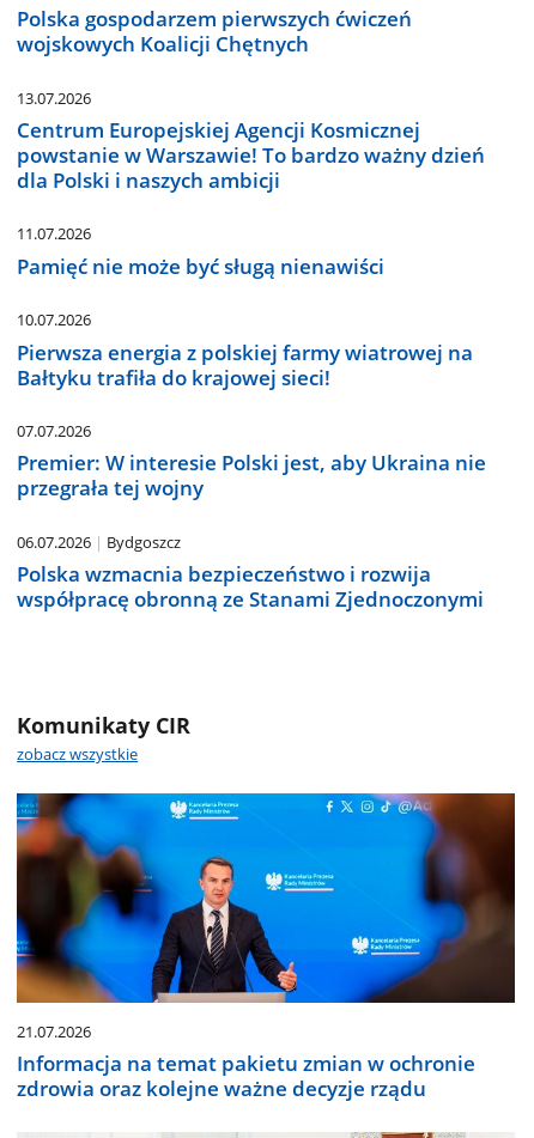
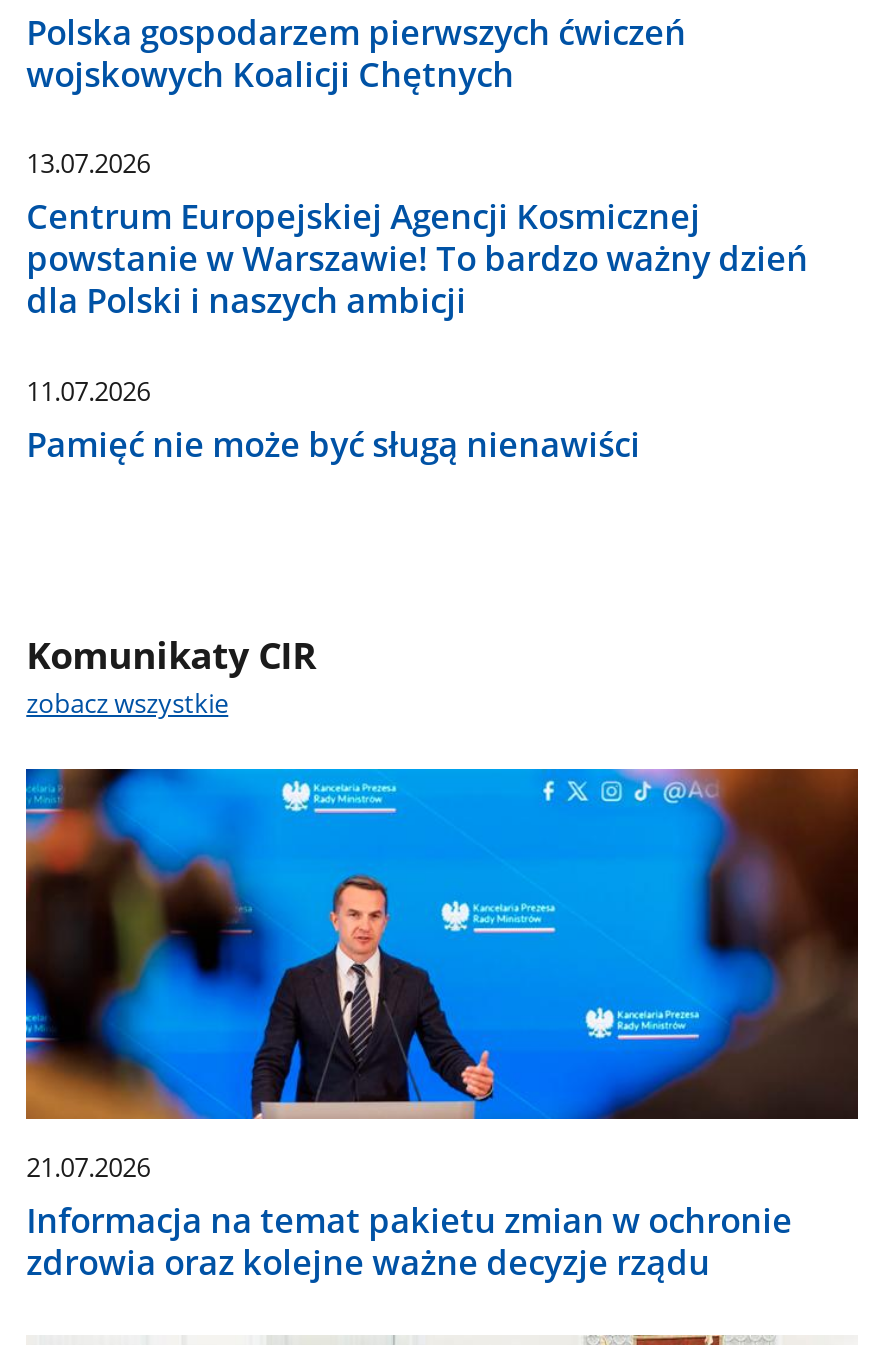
- 10.07.2026
- Pierwsza energia z polskiej farmy wiatrowej na
- Bałtyku trafiła do krajowej sieci!
- 07.07.2026
- Premier: W interesie Polski jest, aby Ukraina nie
- przegrała tej wojny
- 06.07.2026 Bydgoszcz
- Polska wzmacnia bezpieczeństwo i rozwija
- współpracę obronną ze Stanami Zjednoczonymi
